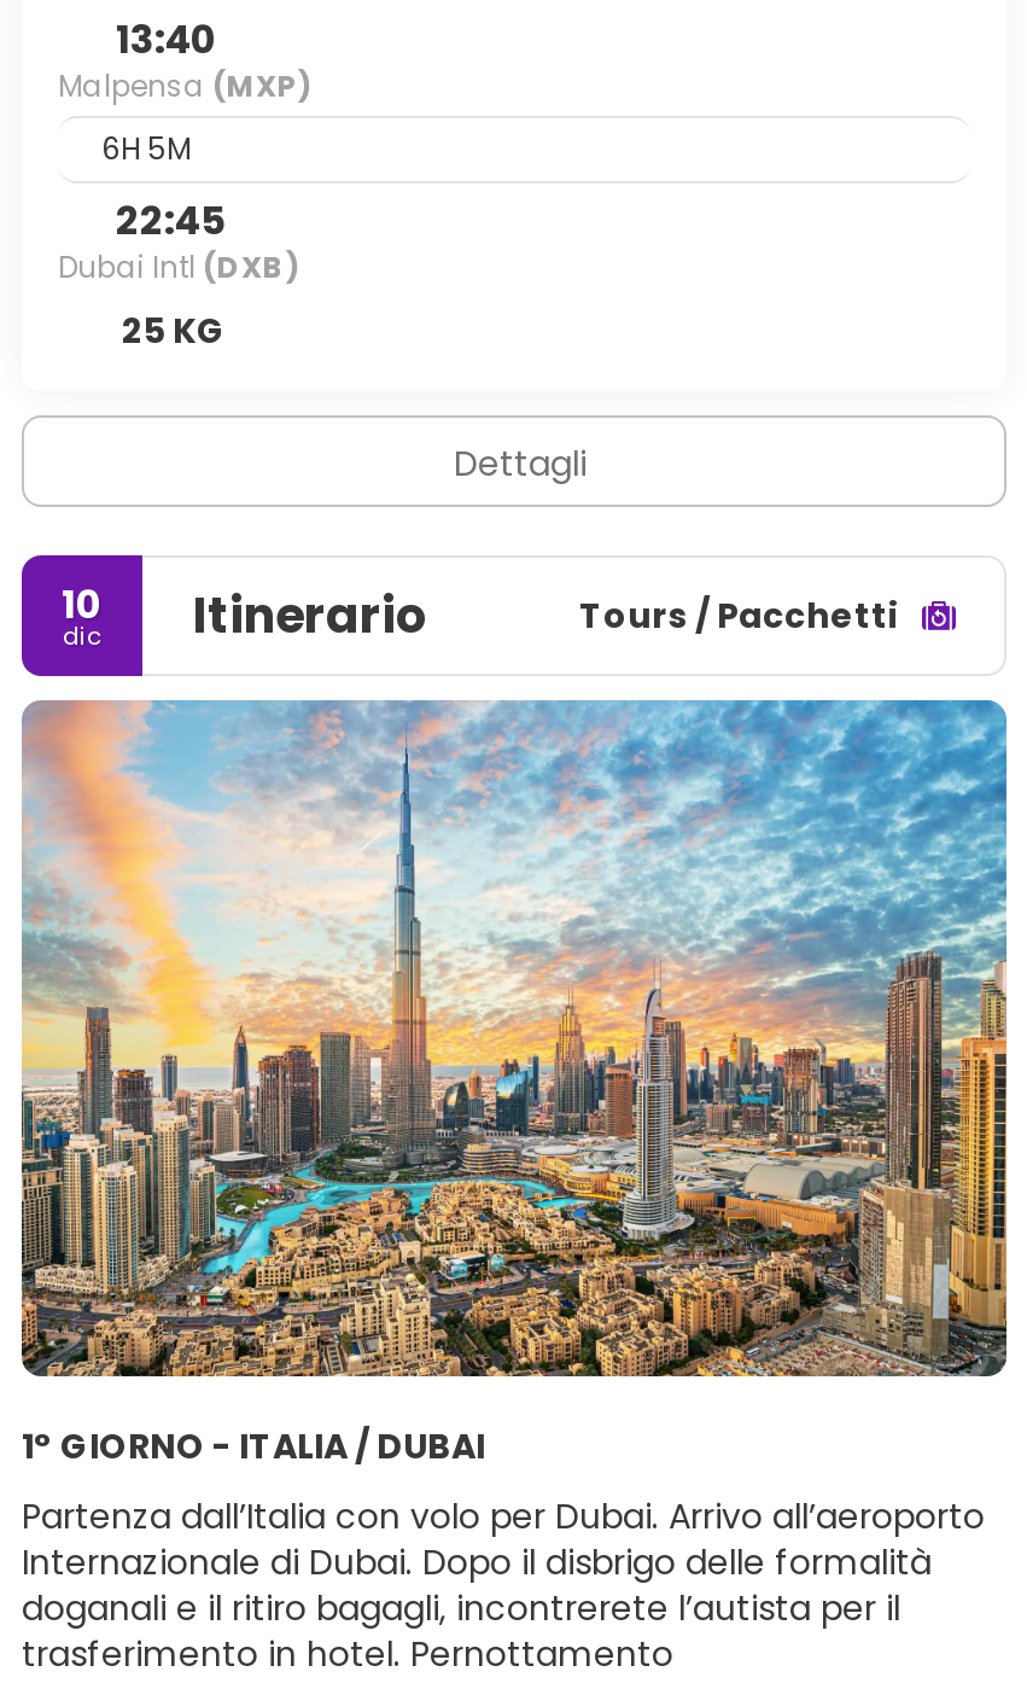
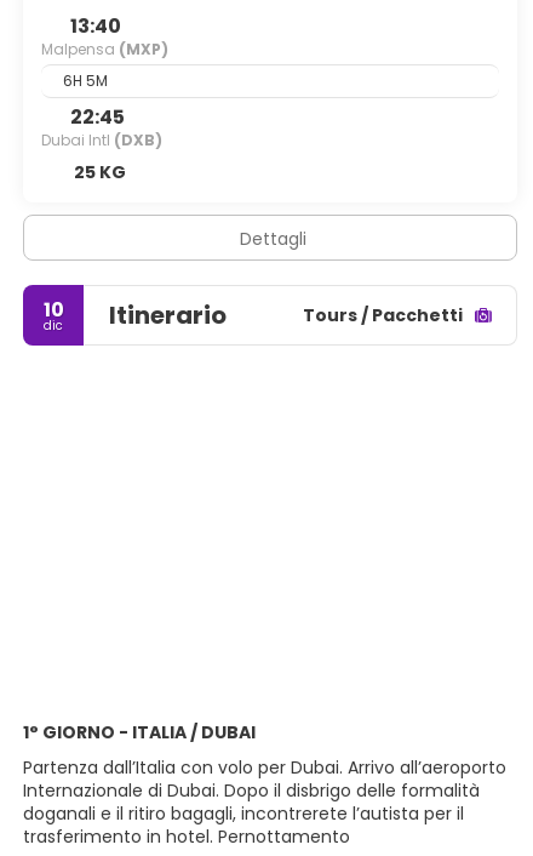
- [image]
